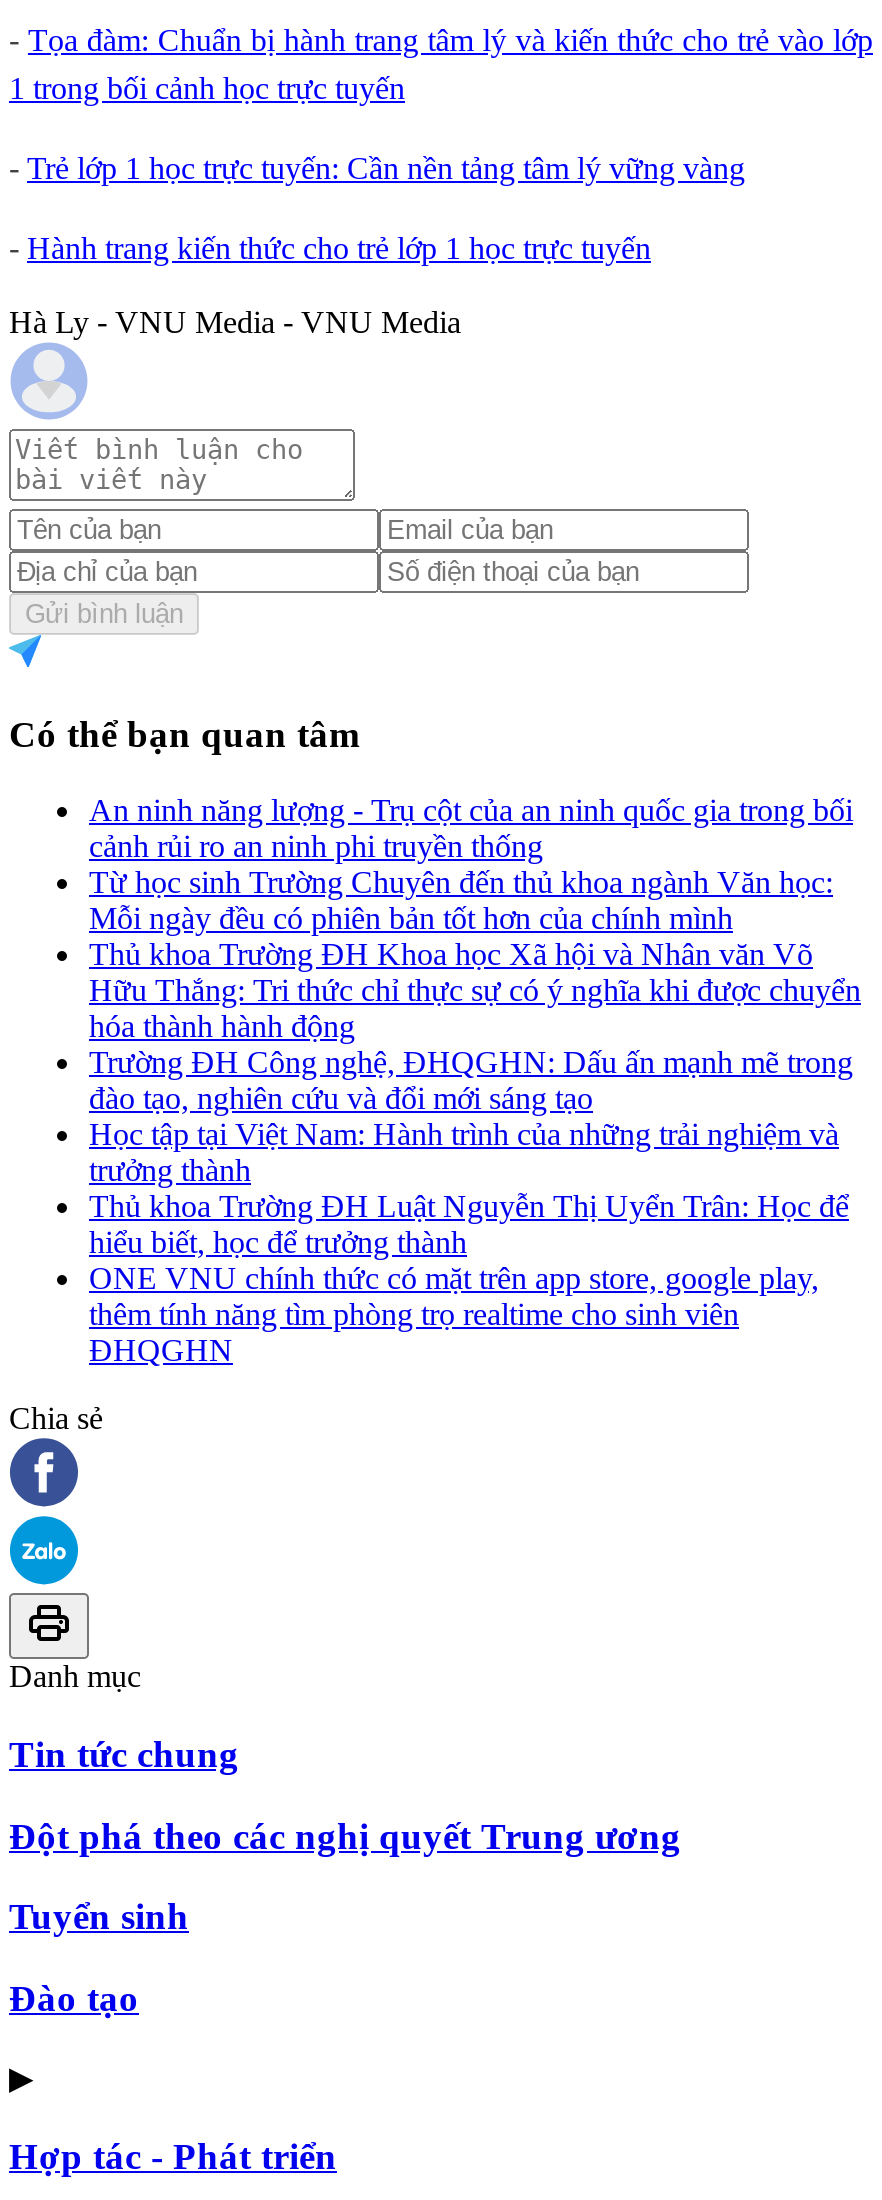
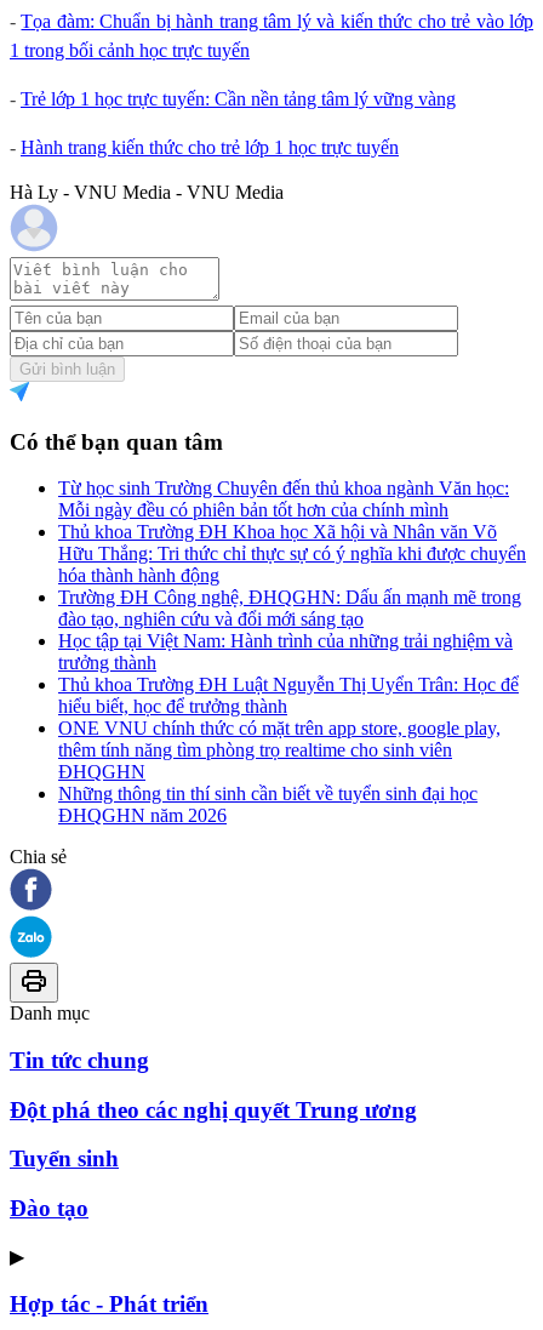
- An ninh năng lượng - Trụ cột của an ninh quốc gia trong bối
- cảnh rủi ro an ninh phi truyền thống

moved up: Từ học sinh Trường Chuyên đến thủ khoa ngành Văn học: | Mỗi ngày đều có phiên bản tốt hơn của chính mình | Thủ khoa Trường ĐH Khoa học Xã hội và Nhân văn Võ | ... | thêm tính năng tìm phòng trọ realtime cho sinh viên | ĐHQGHN

+ Những thông tin thí sinh cần biết về tuyển sinh đại học
+ ĐHQGHN năm 2026
